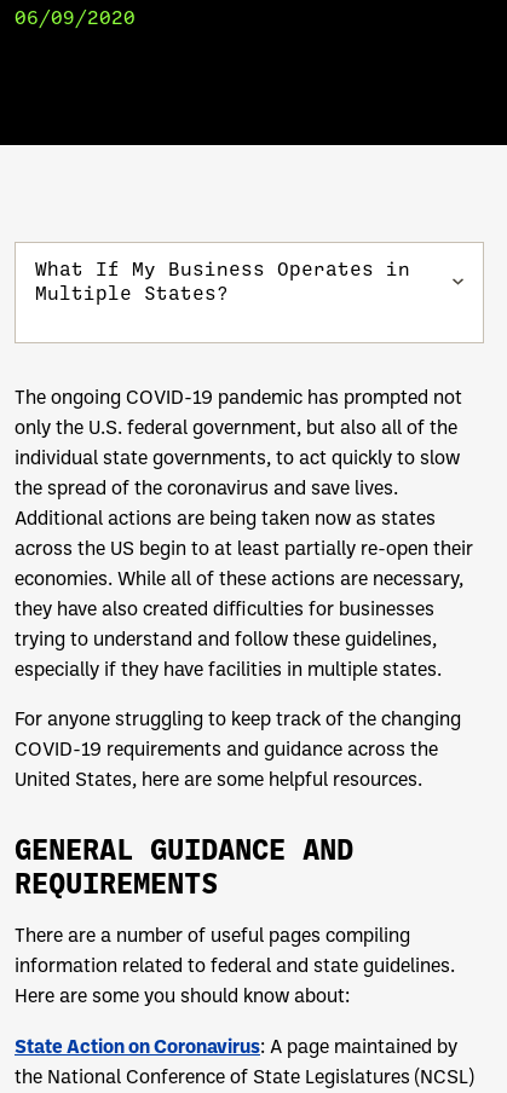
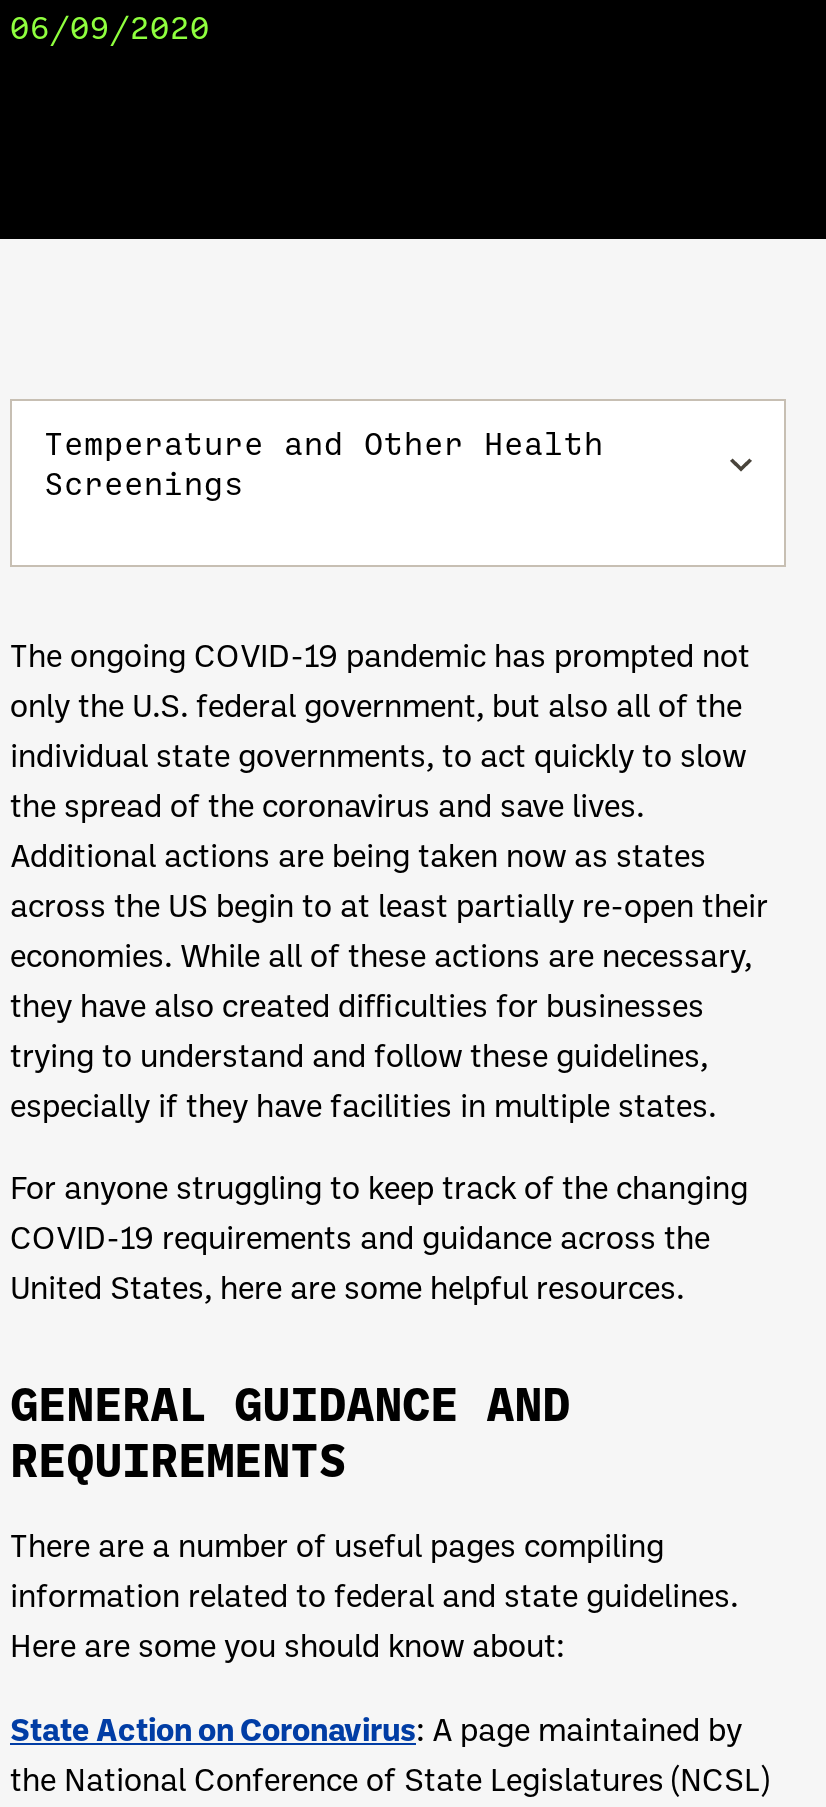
- What If My Business Operates in
- Multiple States?
+ Temperature and Other Health
+ Screenings
